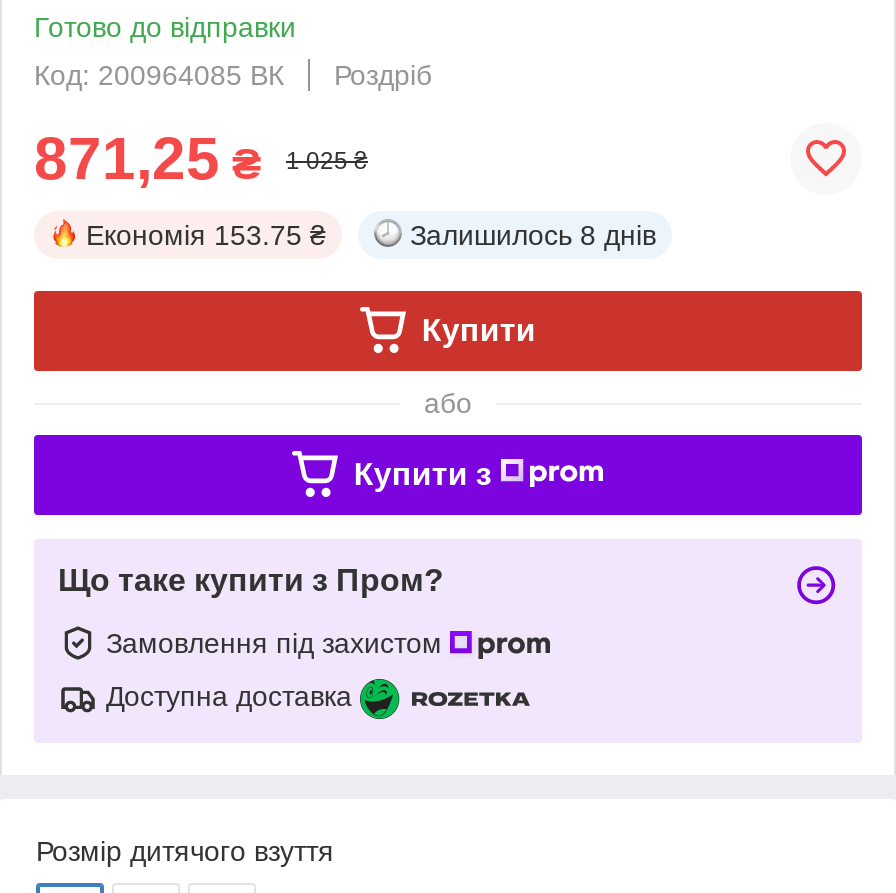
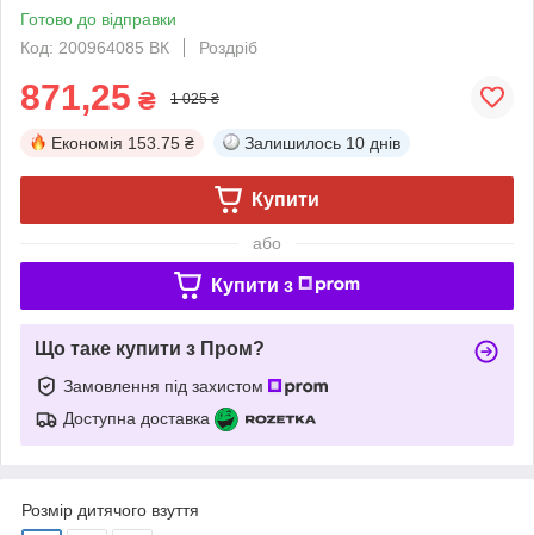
- Залишилось 8 днів
+ Залишилось 10 днів
